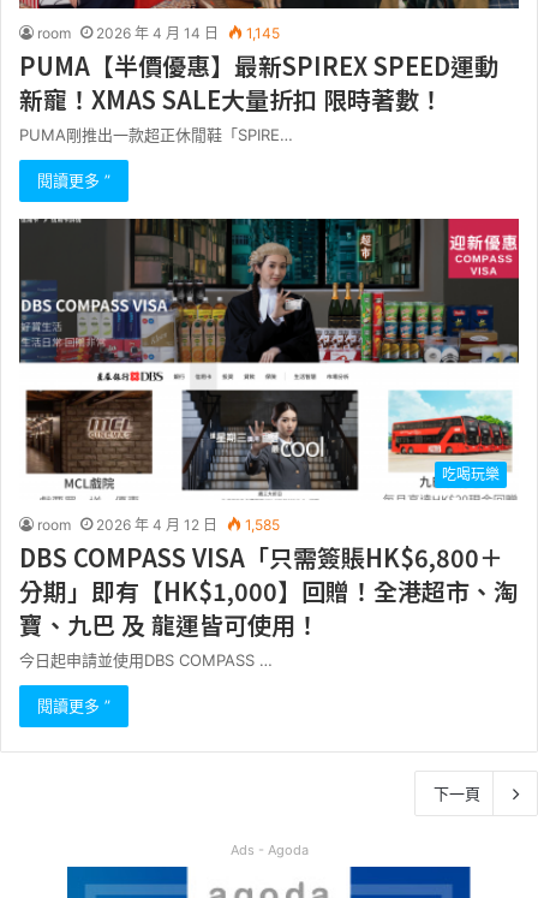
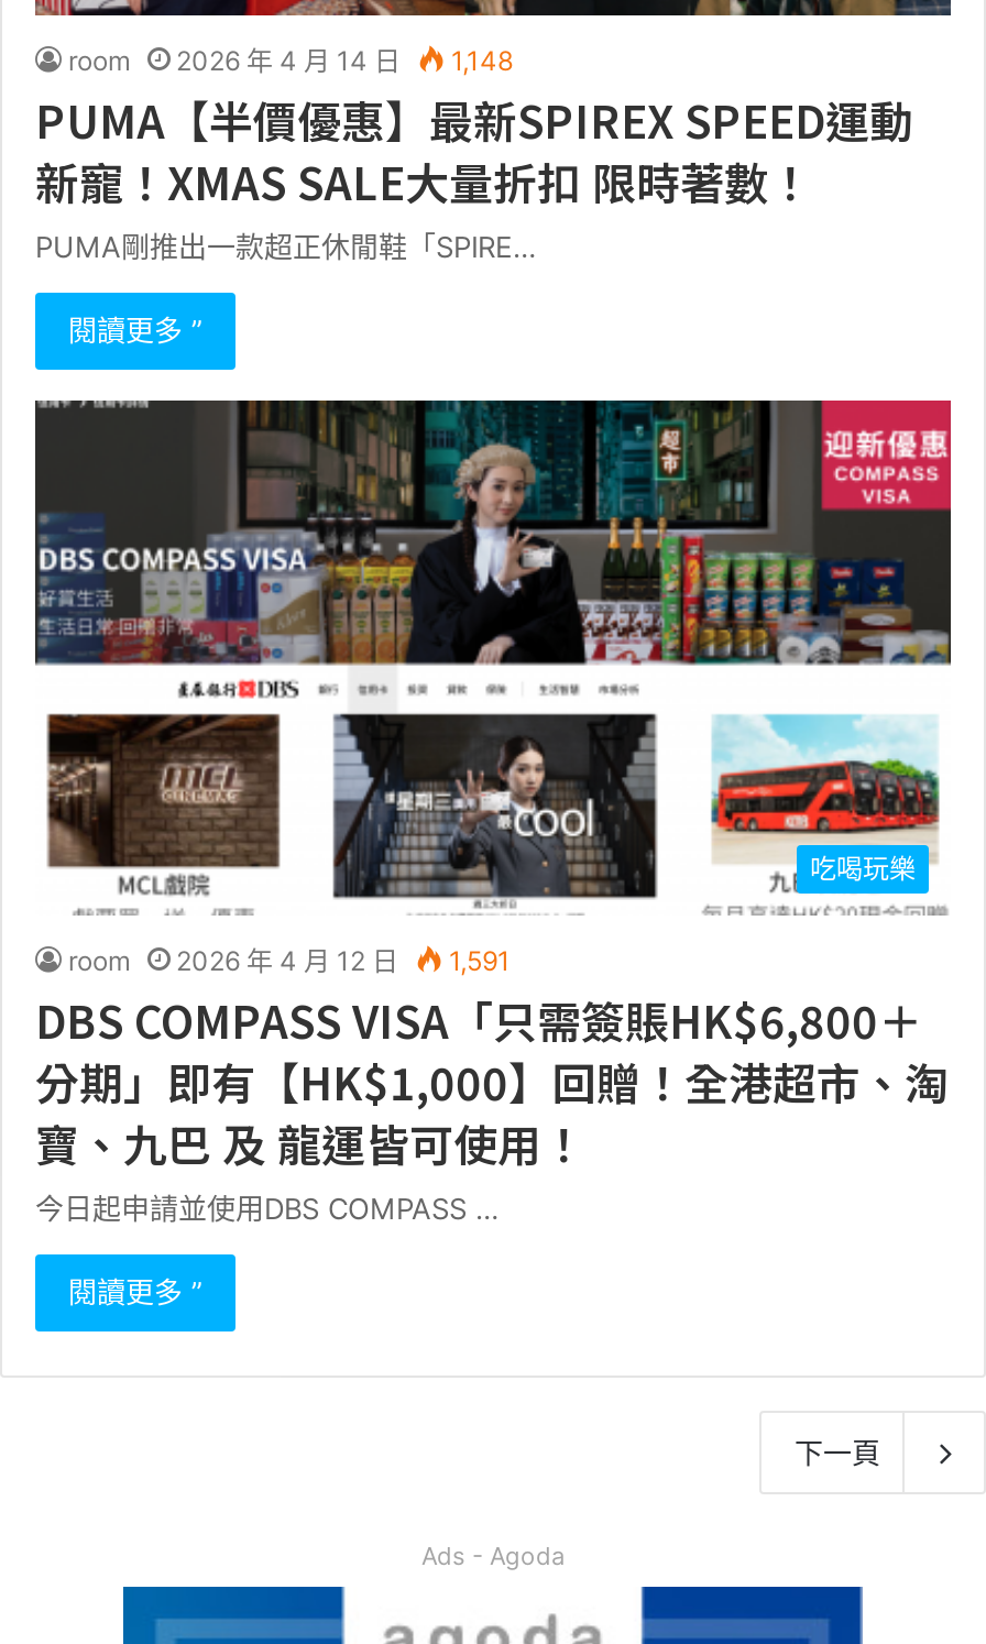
- room 2026 年 4 月 14 日 1,145
+ room 2026 年 4 月 14 日 1,148

- room 2026 年 4 月 12 日 1,585
+ room 2026 年 4 月 12 日 1,591
